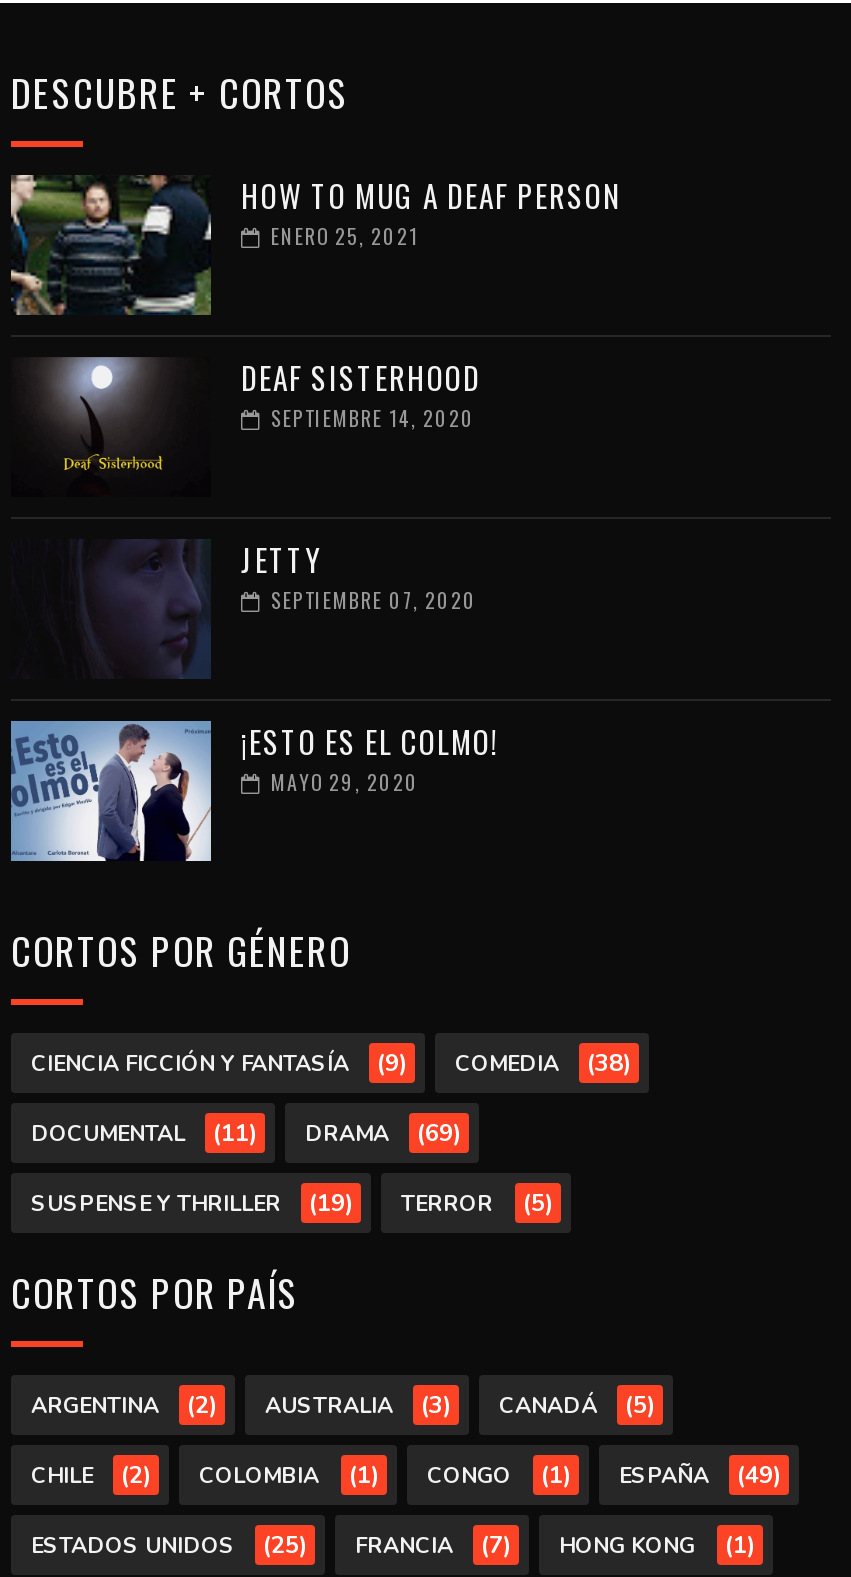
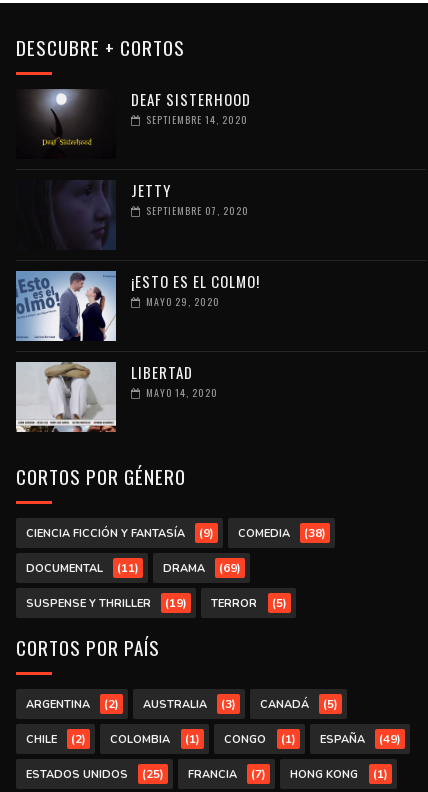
- [image]
- HOW TO MUG A DEAF PERSON
- ENERO 25, 2021

moved up: [image] | DEAF SISTERHOOD | SEPTIEMBRE 14, 2020 | JETTY | SEPTIEMBRE 07, 2020 | ¡ESTO ES EL COLMO! | MAYO 29, 2020

+ [image]
+ LIBERTAD
+ MAYO 14, 2020
